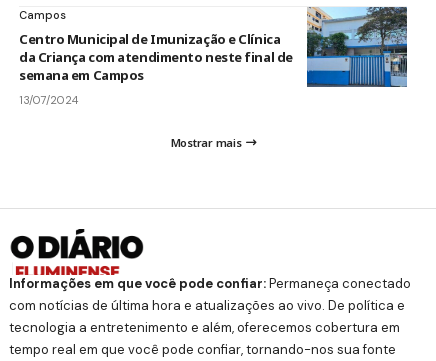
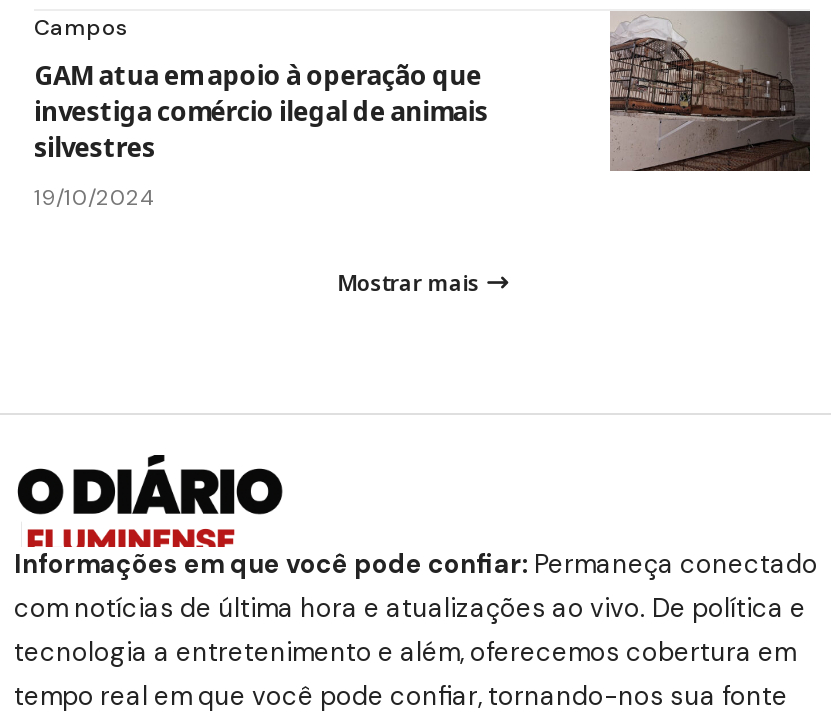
- [image]
+ [image]

- Centro Municipal de Imunização e Clínica
- da Criança com atendimento neste final de
- semana em Campos
+ GAM atua em apoio à operação que
+ investiga comércio ilegal de animais
+ silvestres

- 13/07/2024
+ 19/10/2024
